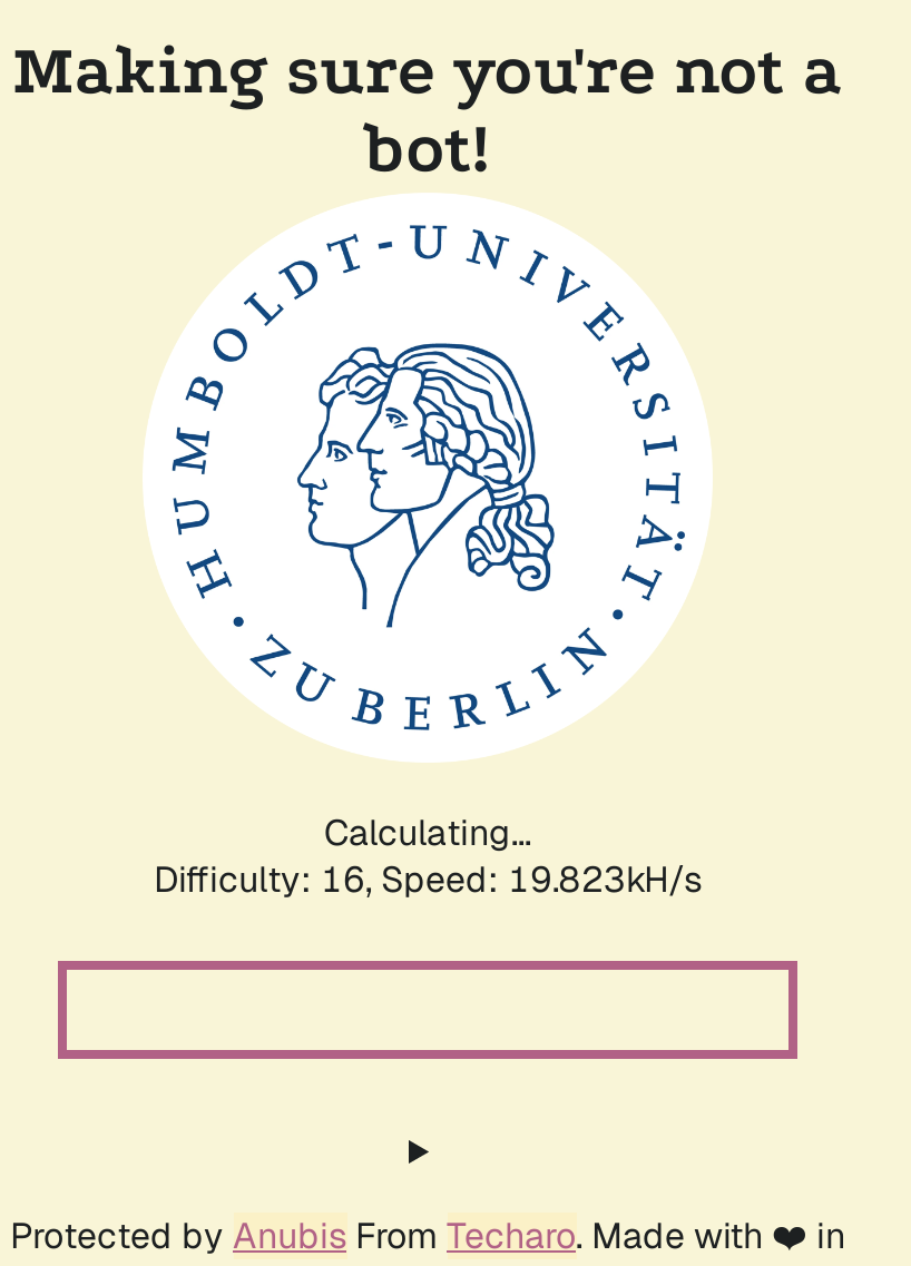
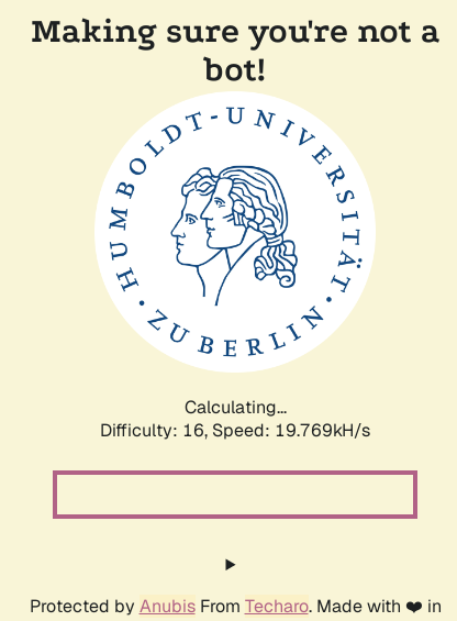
- Difficulty: 16, Speed: 19.823kH/s
+ Difficulty: 16, Speed: 19.769kH/s
